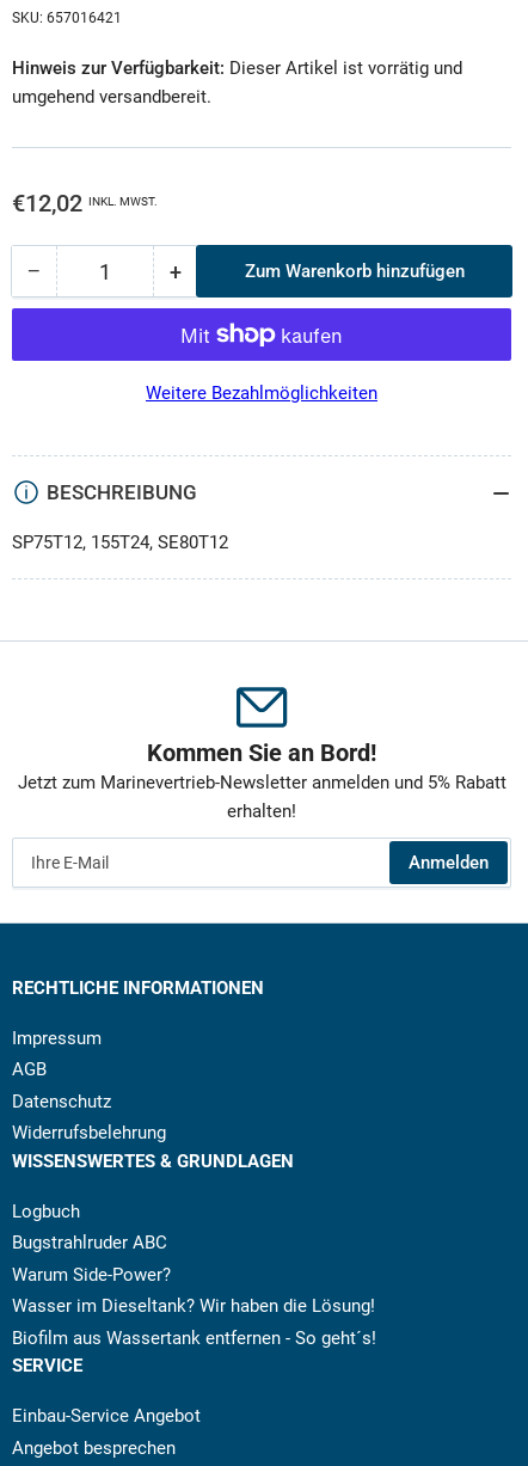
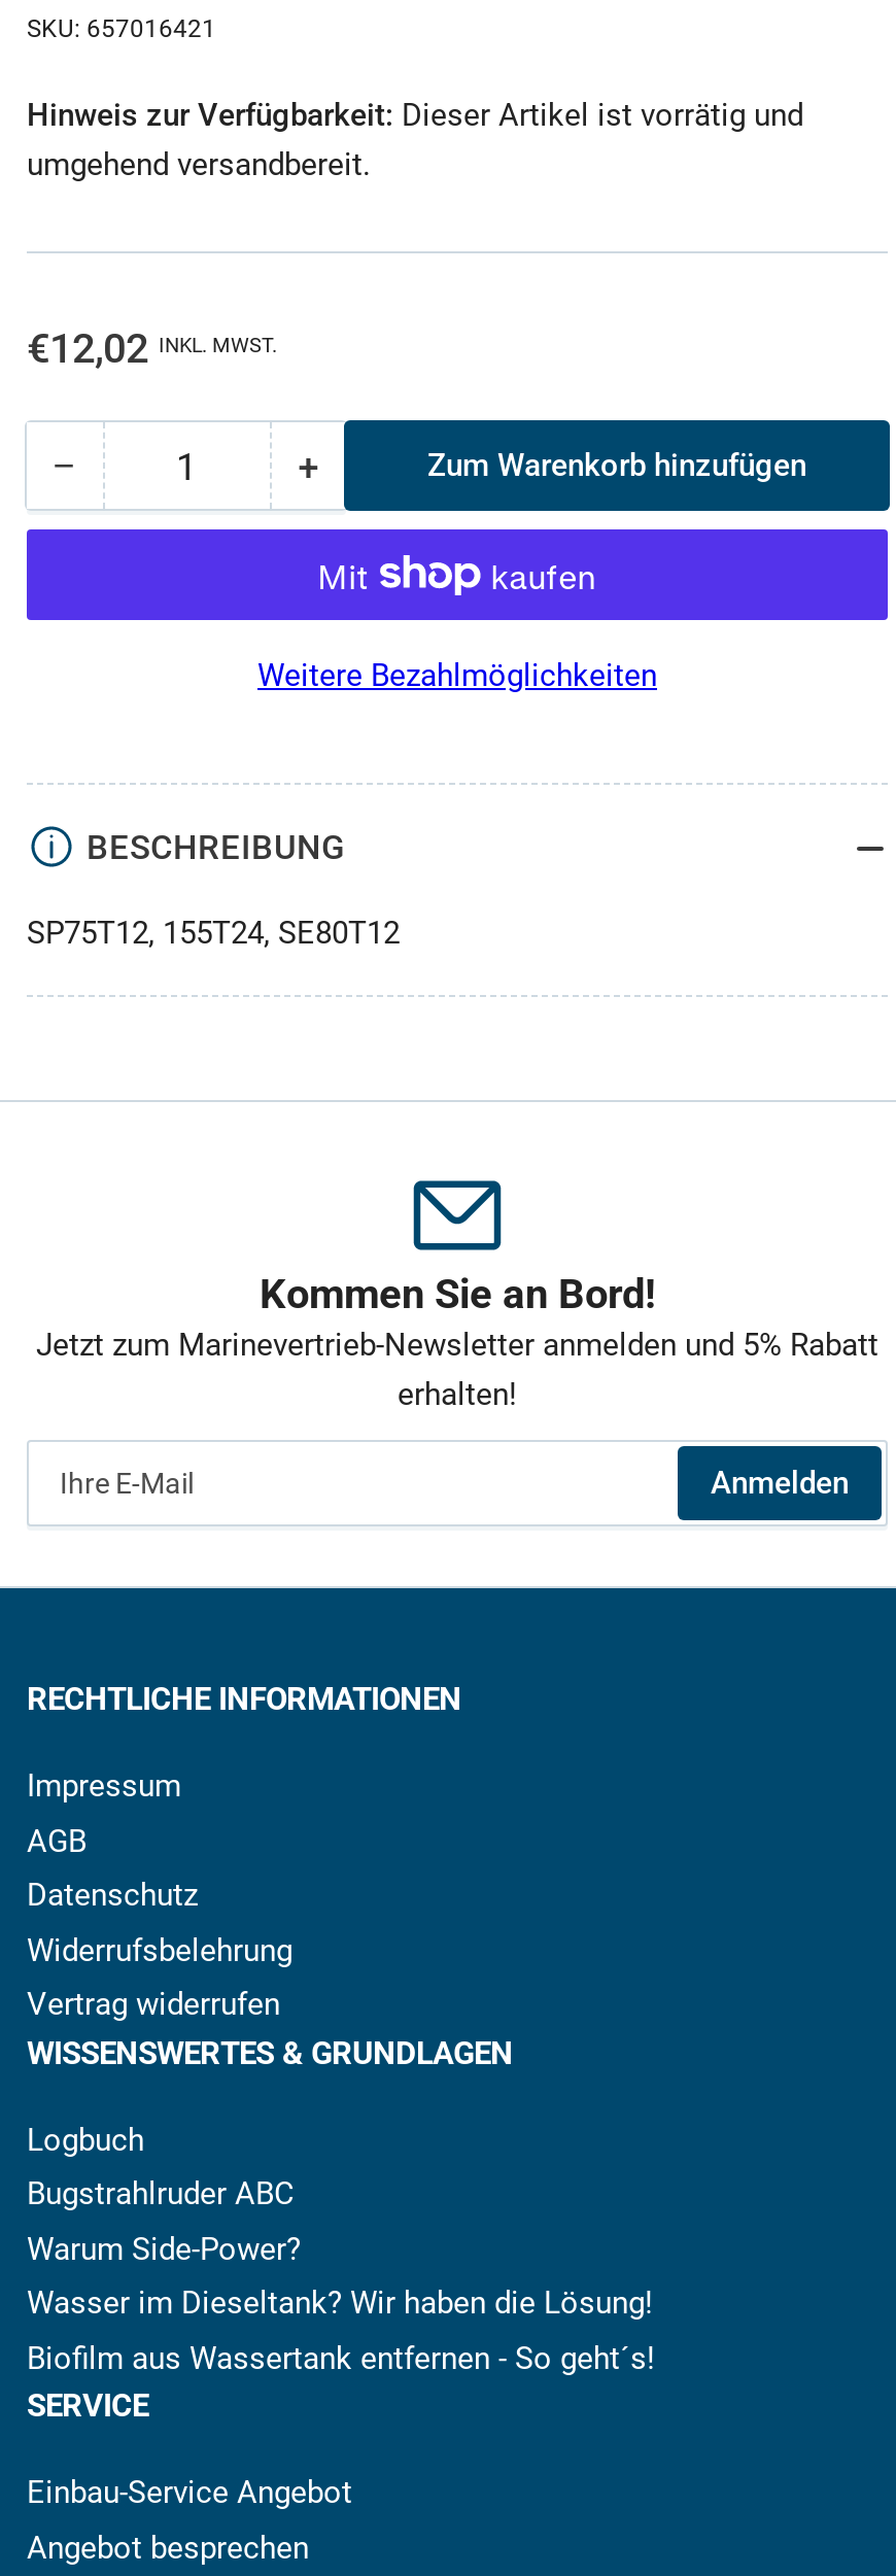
+ Vertrag widerrufen
